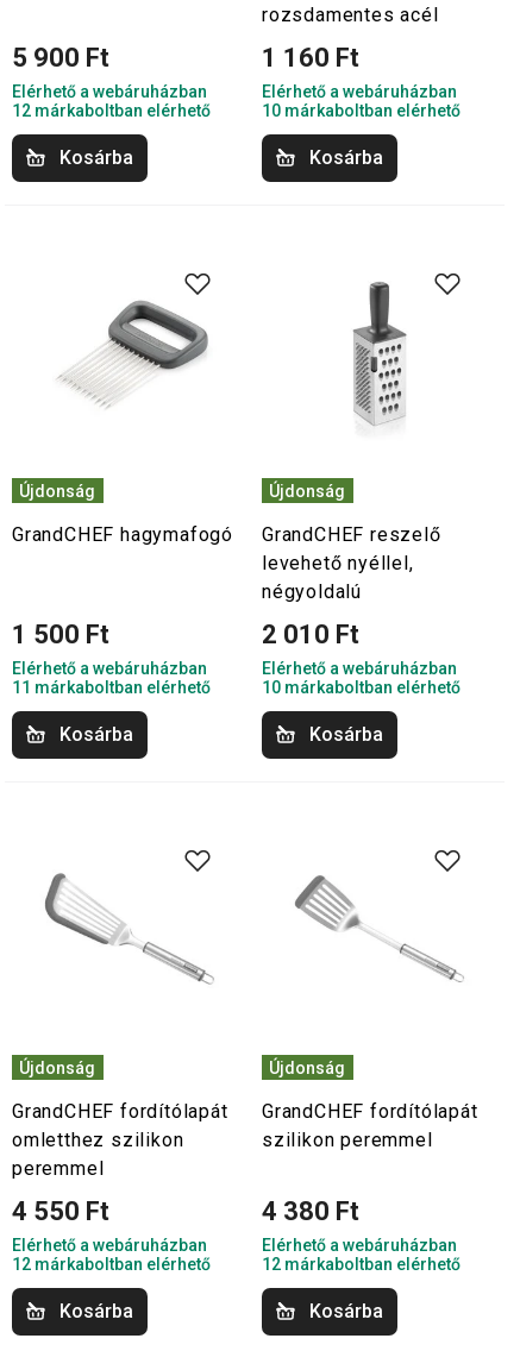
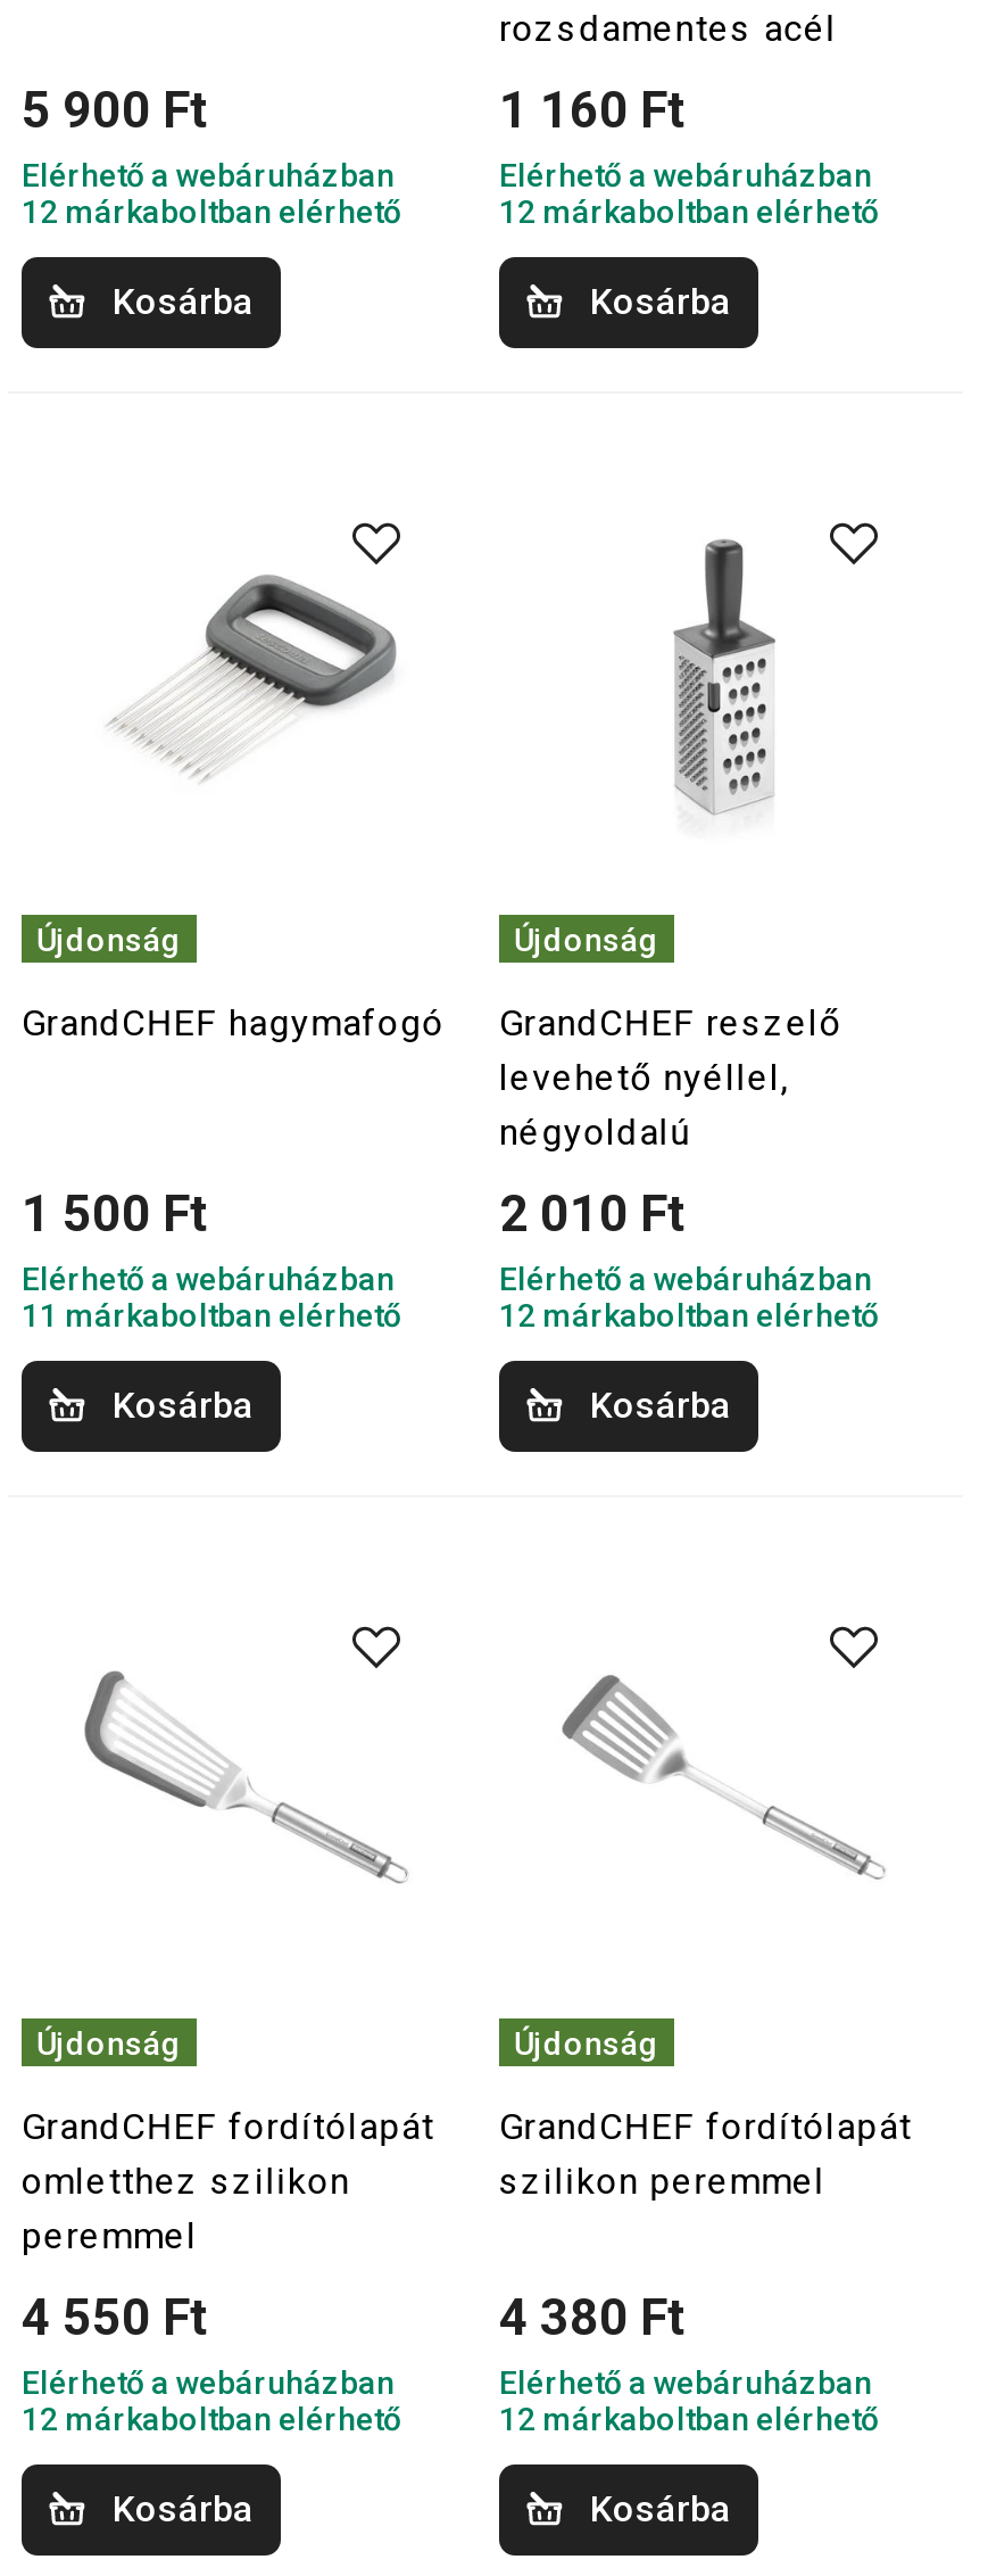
- 10 márkaboltban elérhető
+ 12 márkaboltban elérhető

- 10 márkaboltban elérhető
+ 12 márkaboltban elérhető
